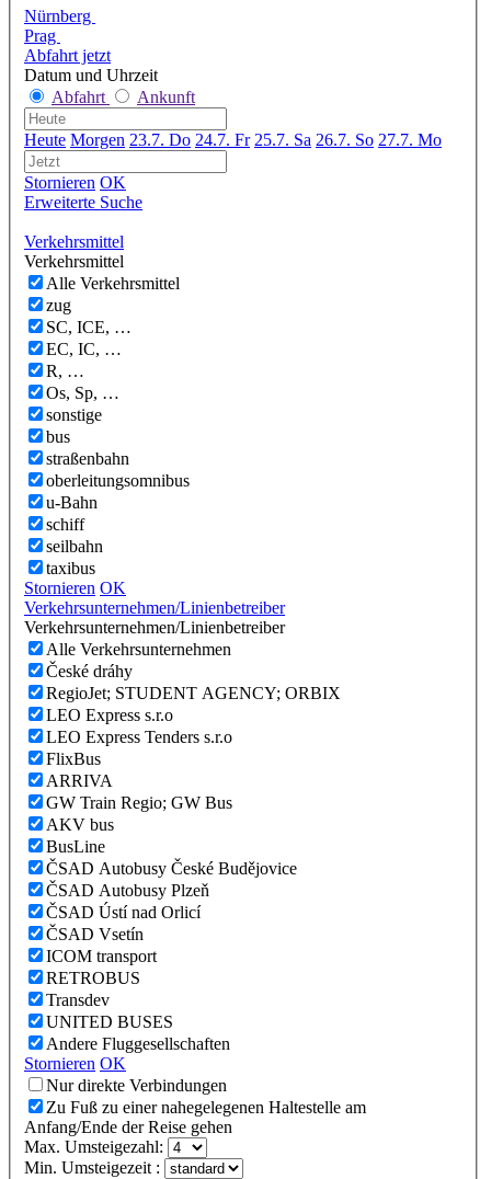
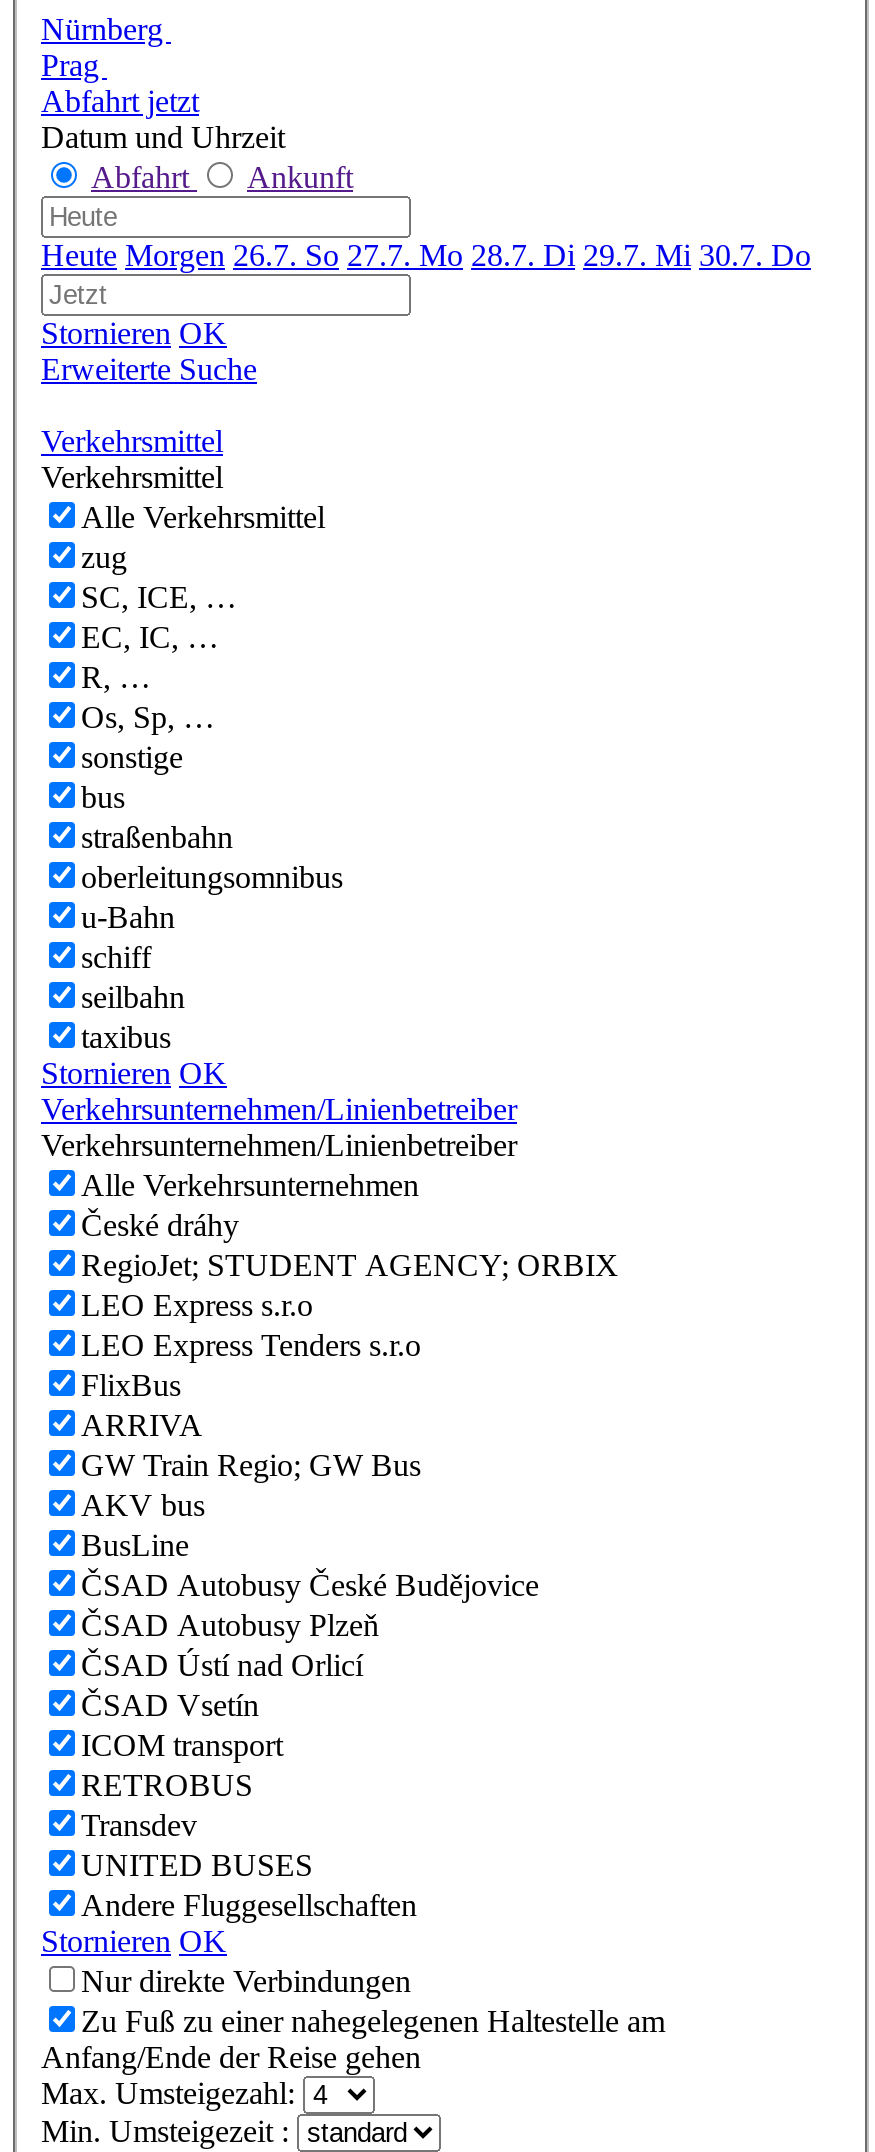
- Heute Morgen 23.7. Do 24.7. Fr 25.7. Sa 26.7. So 27.7. Mo
+ Heute Morgen 26.7. So 27.7. Mo 28.7. Di 29.7. Mi 30.7. Do
